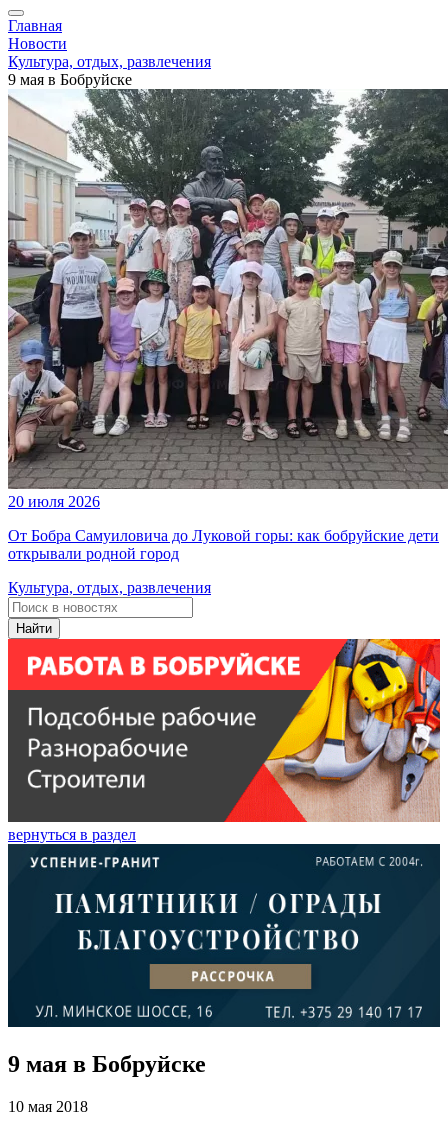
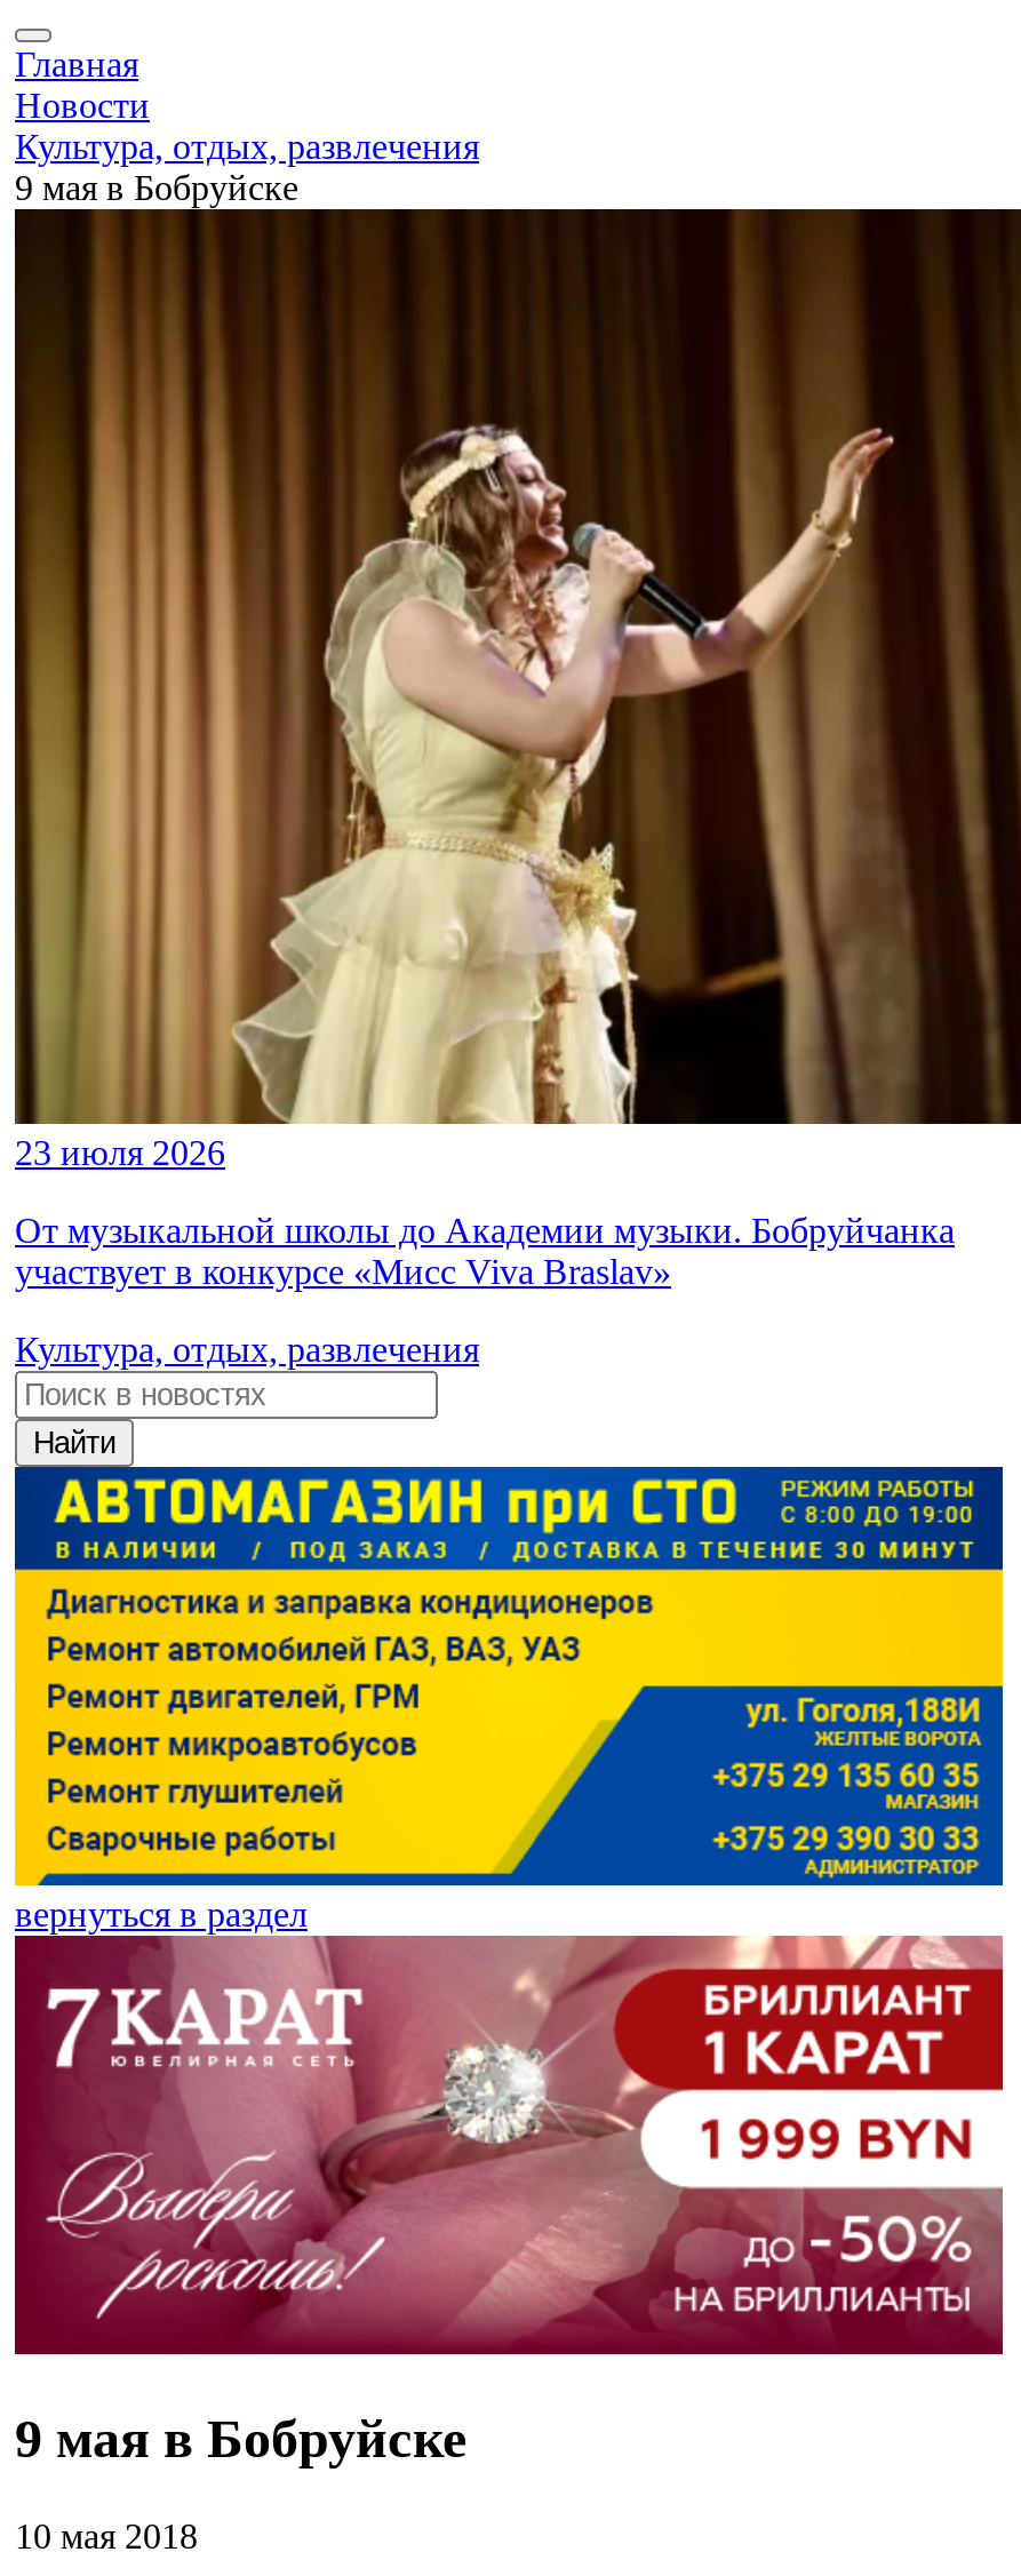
- [image]
- 20 июля 2026
+ [image]
+ 23 июля 2026

- От Бобра Самуиловича до Луковой горы: как бобруйские дети
- открывали родной город
+ От музыкальной школы до Академии музыки. Бобруйчанка
+ участвует в конкурсе «Мисс Viva Braslav»

- [image]
+ [image]

- [image]
+ [image]
